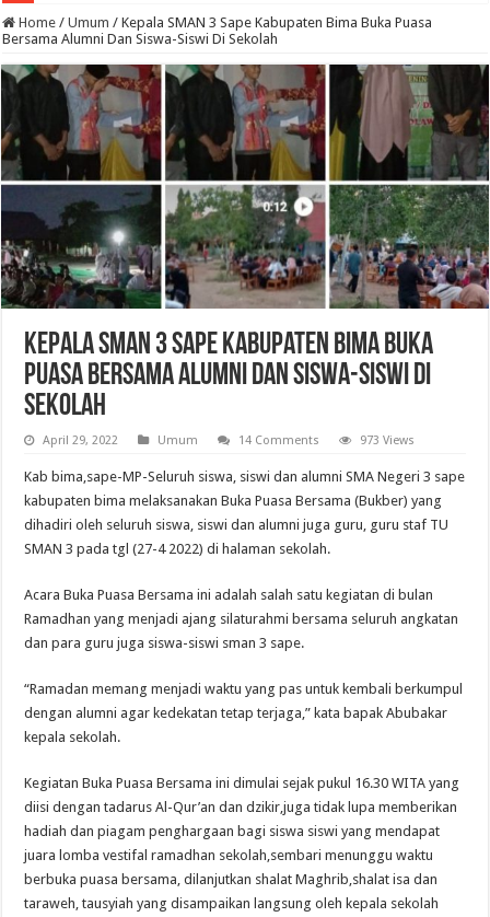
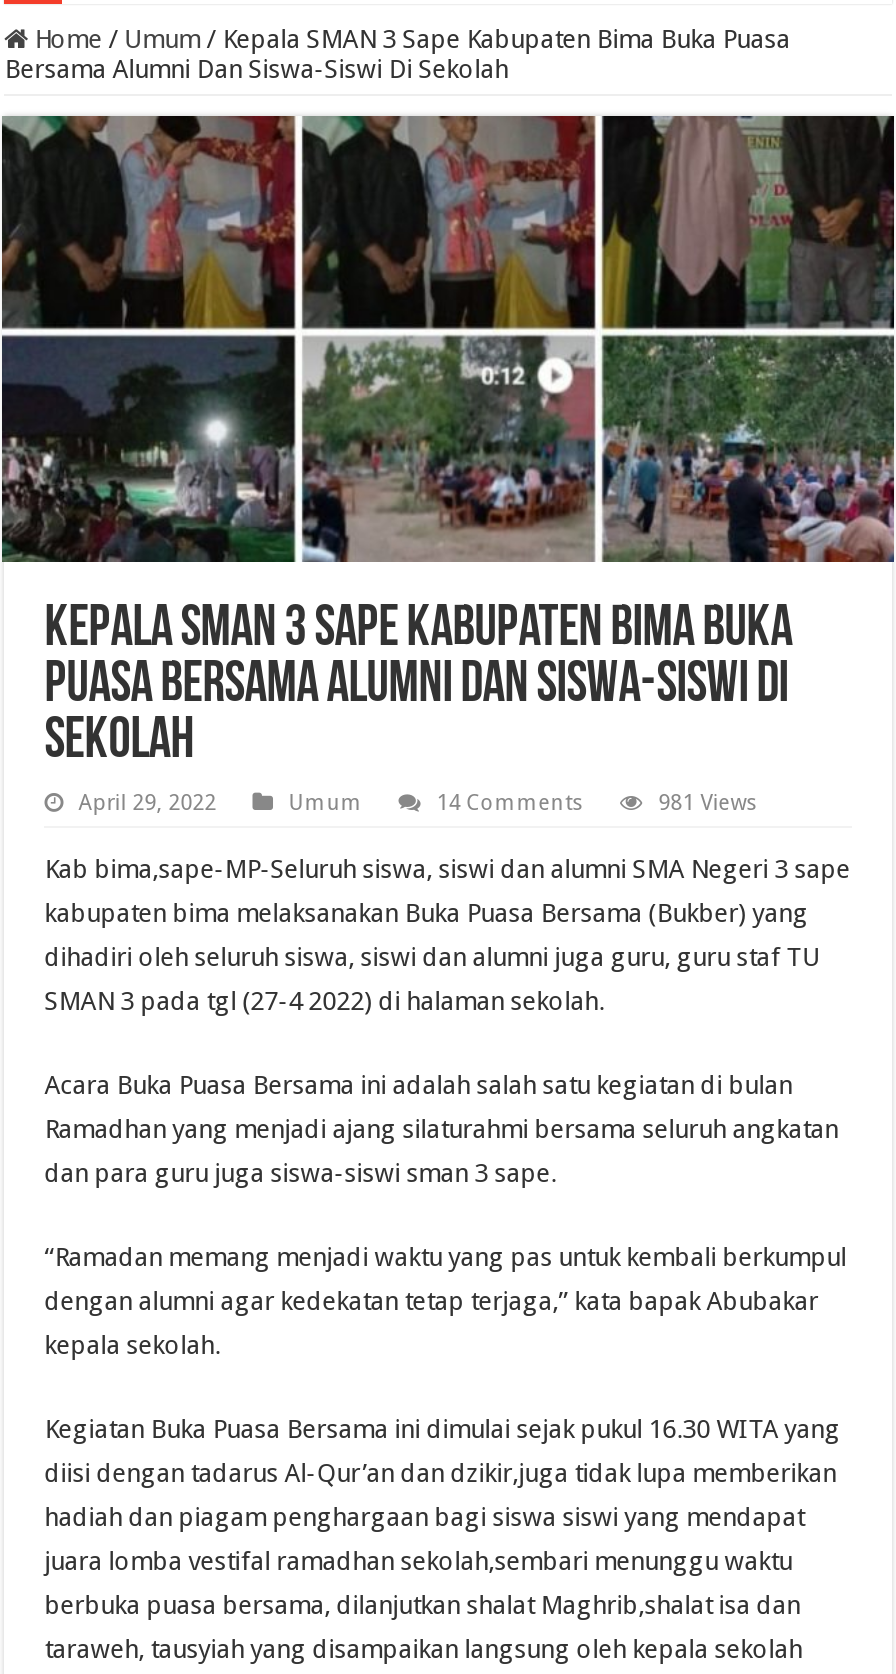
- 973 Views
+ 981 Views
